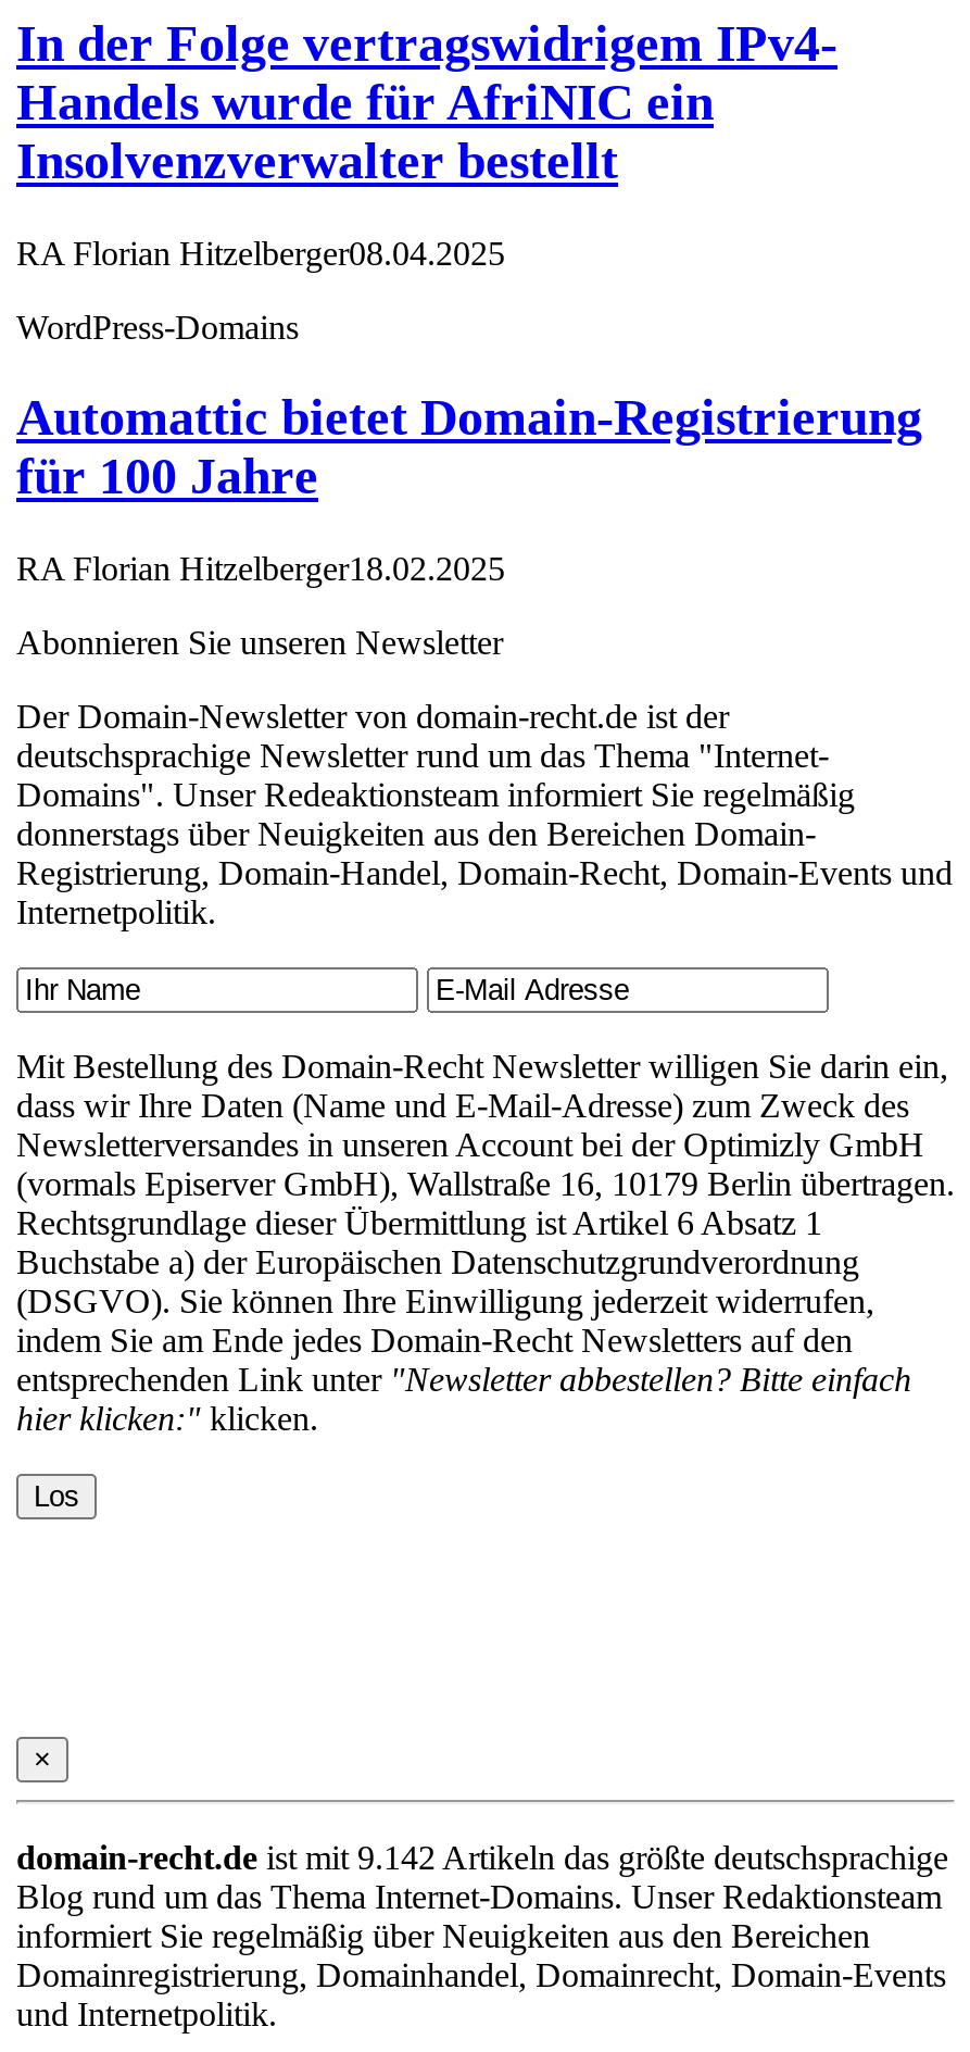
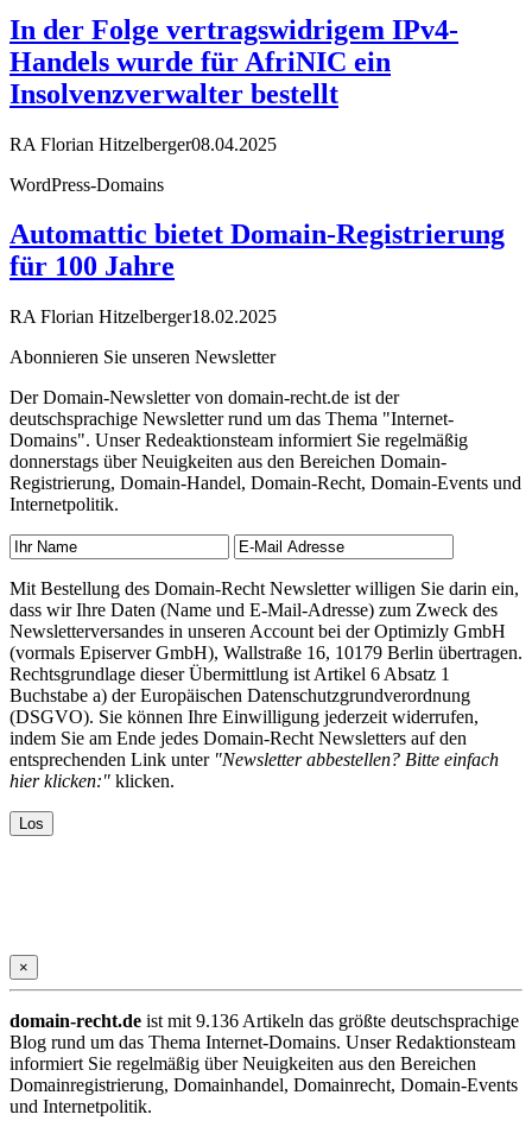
- domain-recht.de ist mit 9.142 Artikeln das größte deutschsprachige
+ domain-recht.de ist mit 9.136 Artikeln das größte deutschsprachige
